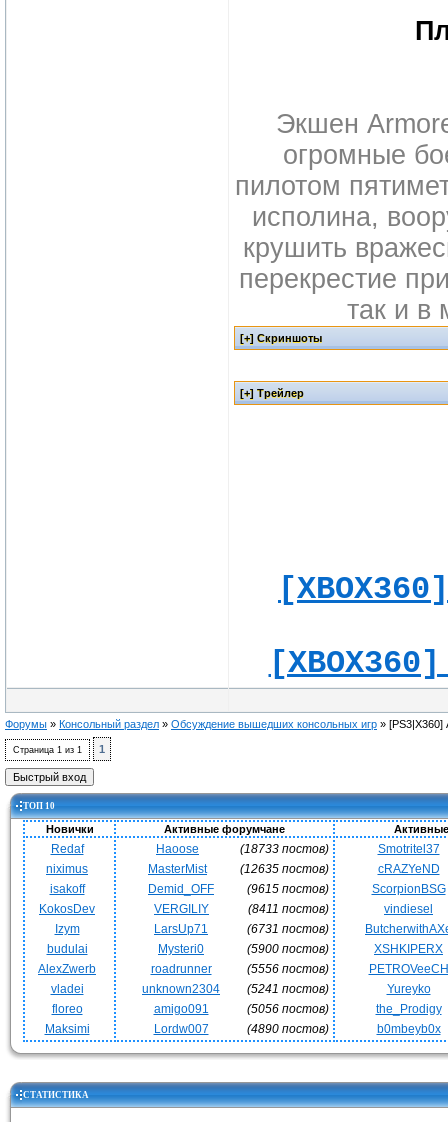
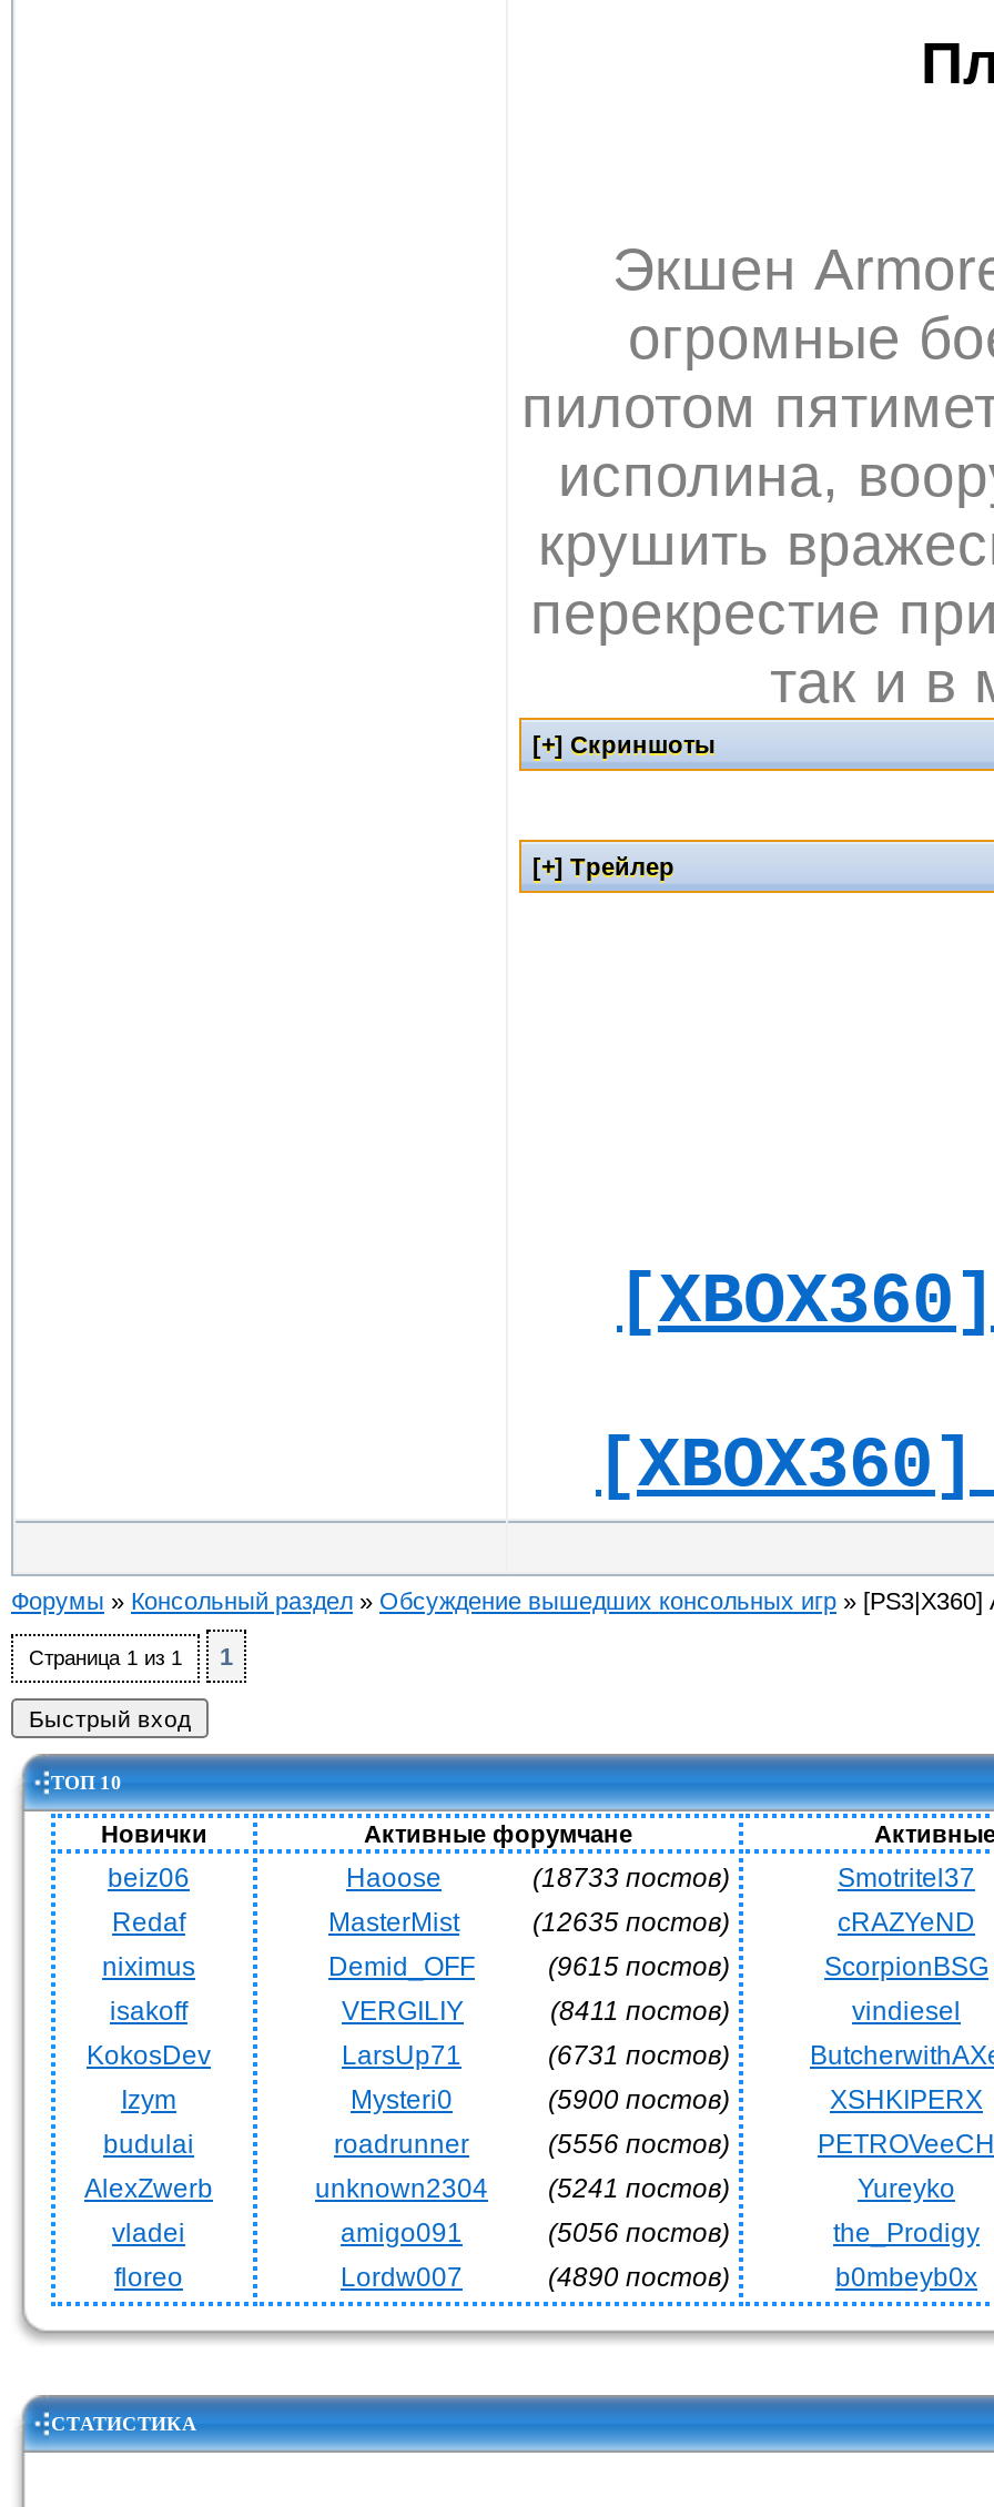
moved down: Redaf | niximus | isakoff | ... | vladei | floreo

+ beiz06

- Maksimi
